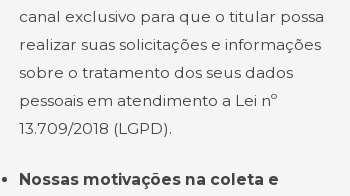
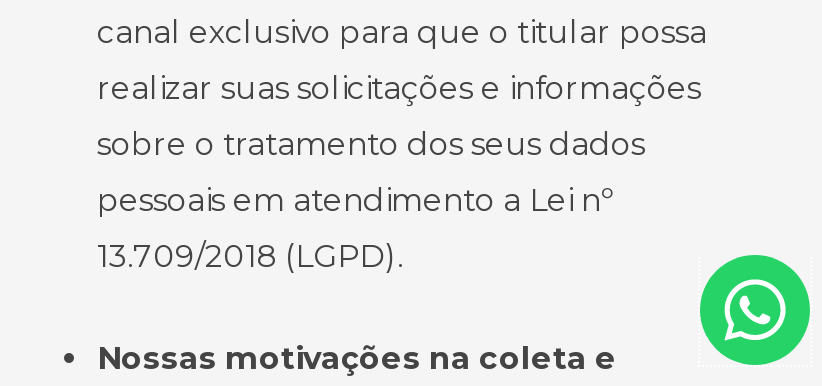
+ [image]
